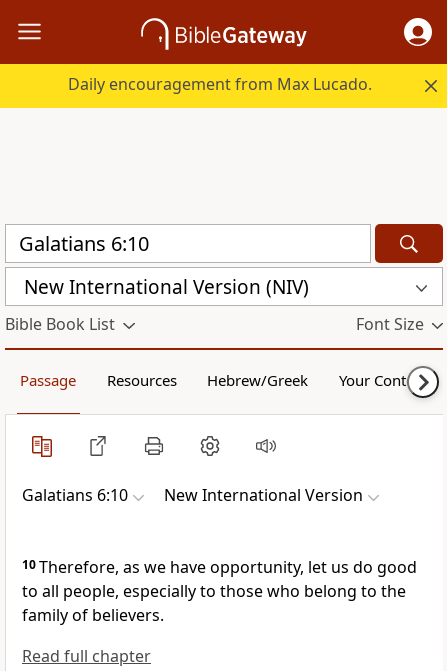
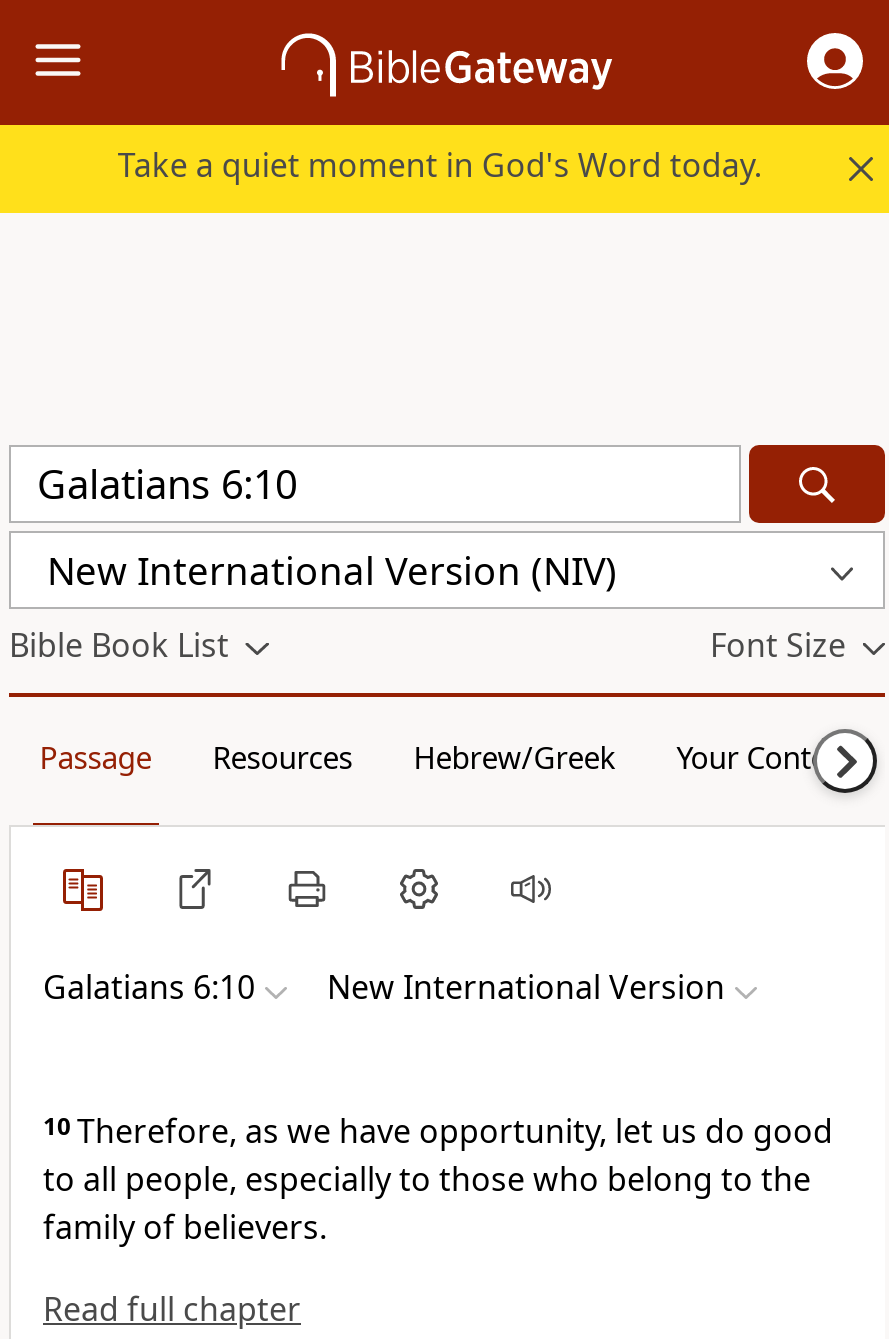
- Daily encouragement from Max Lucado.
+ Take a quiet moment in God's Word today.
